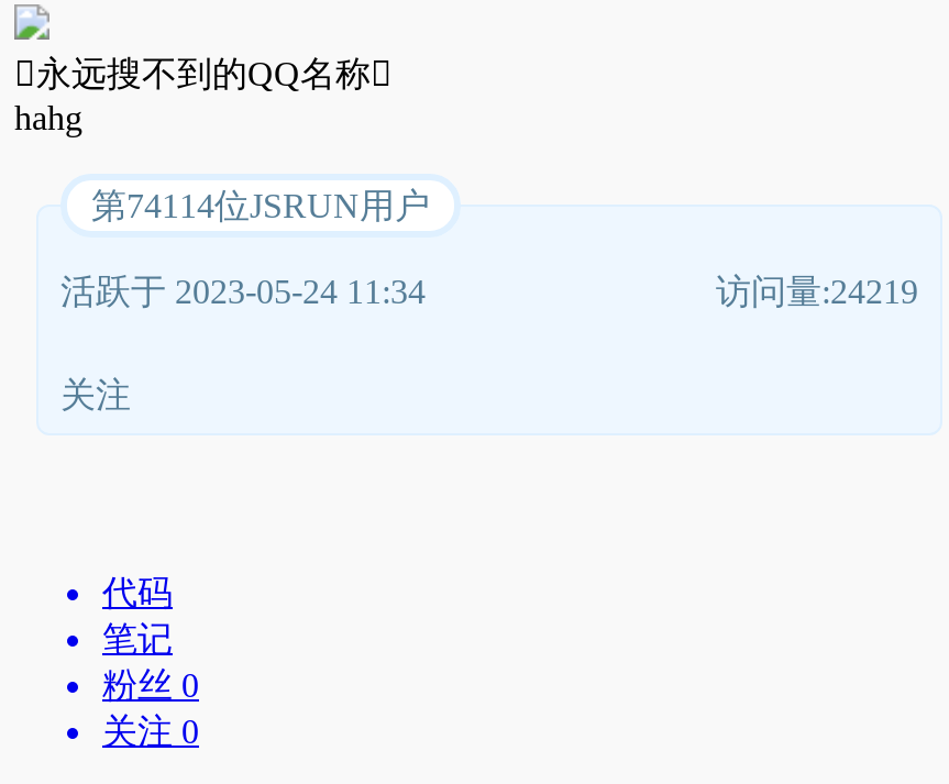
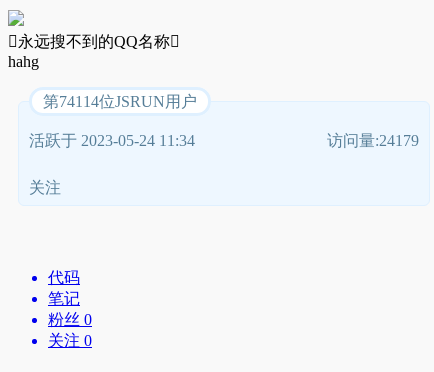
- 访问量:24219
+ 访问量:24179
